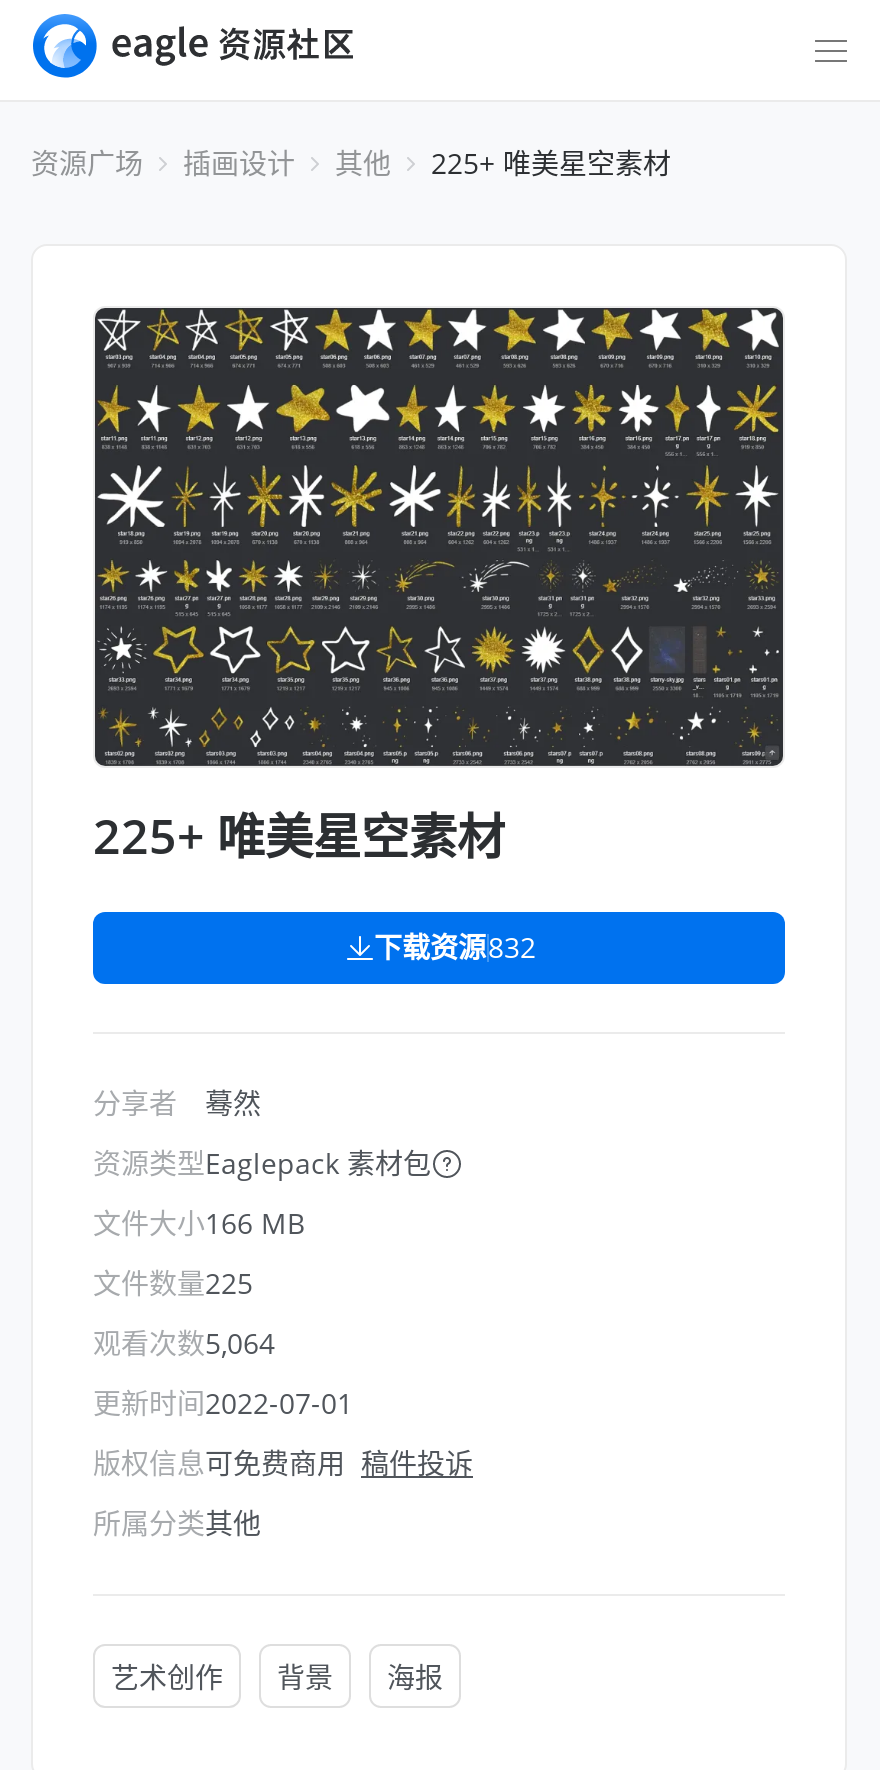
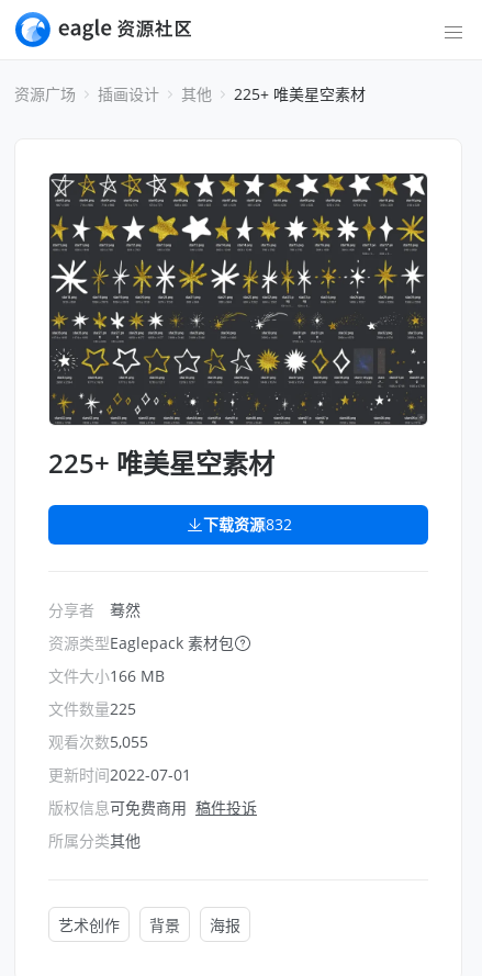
- 观看次数 5,064
+ 观看次数 5,055
